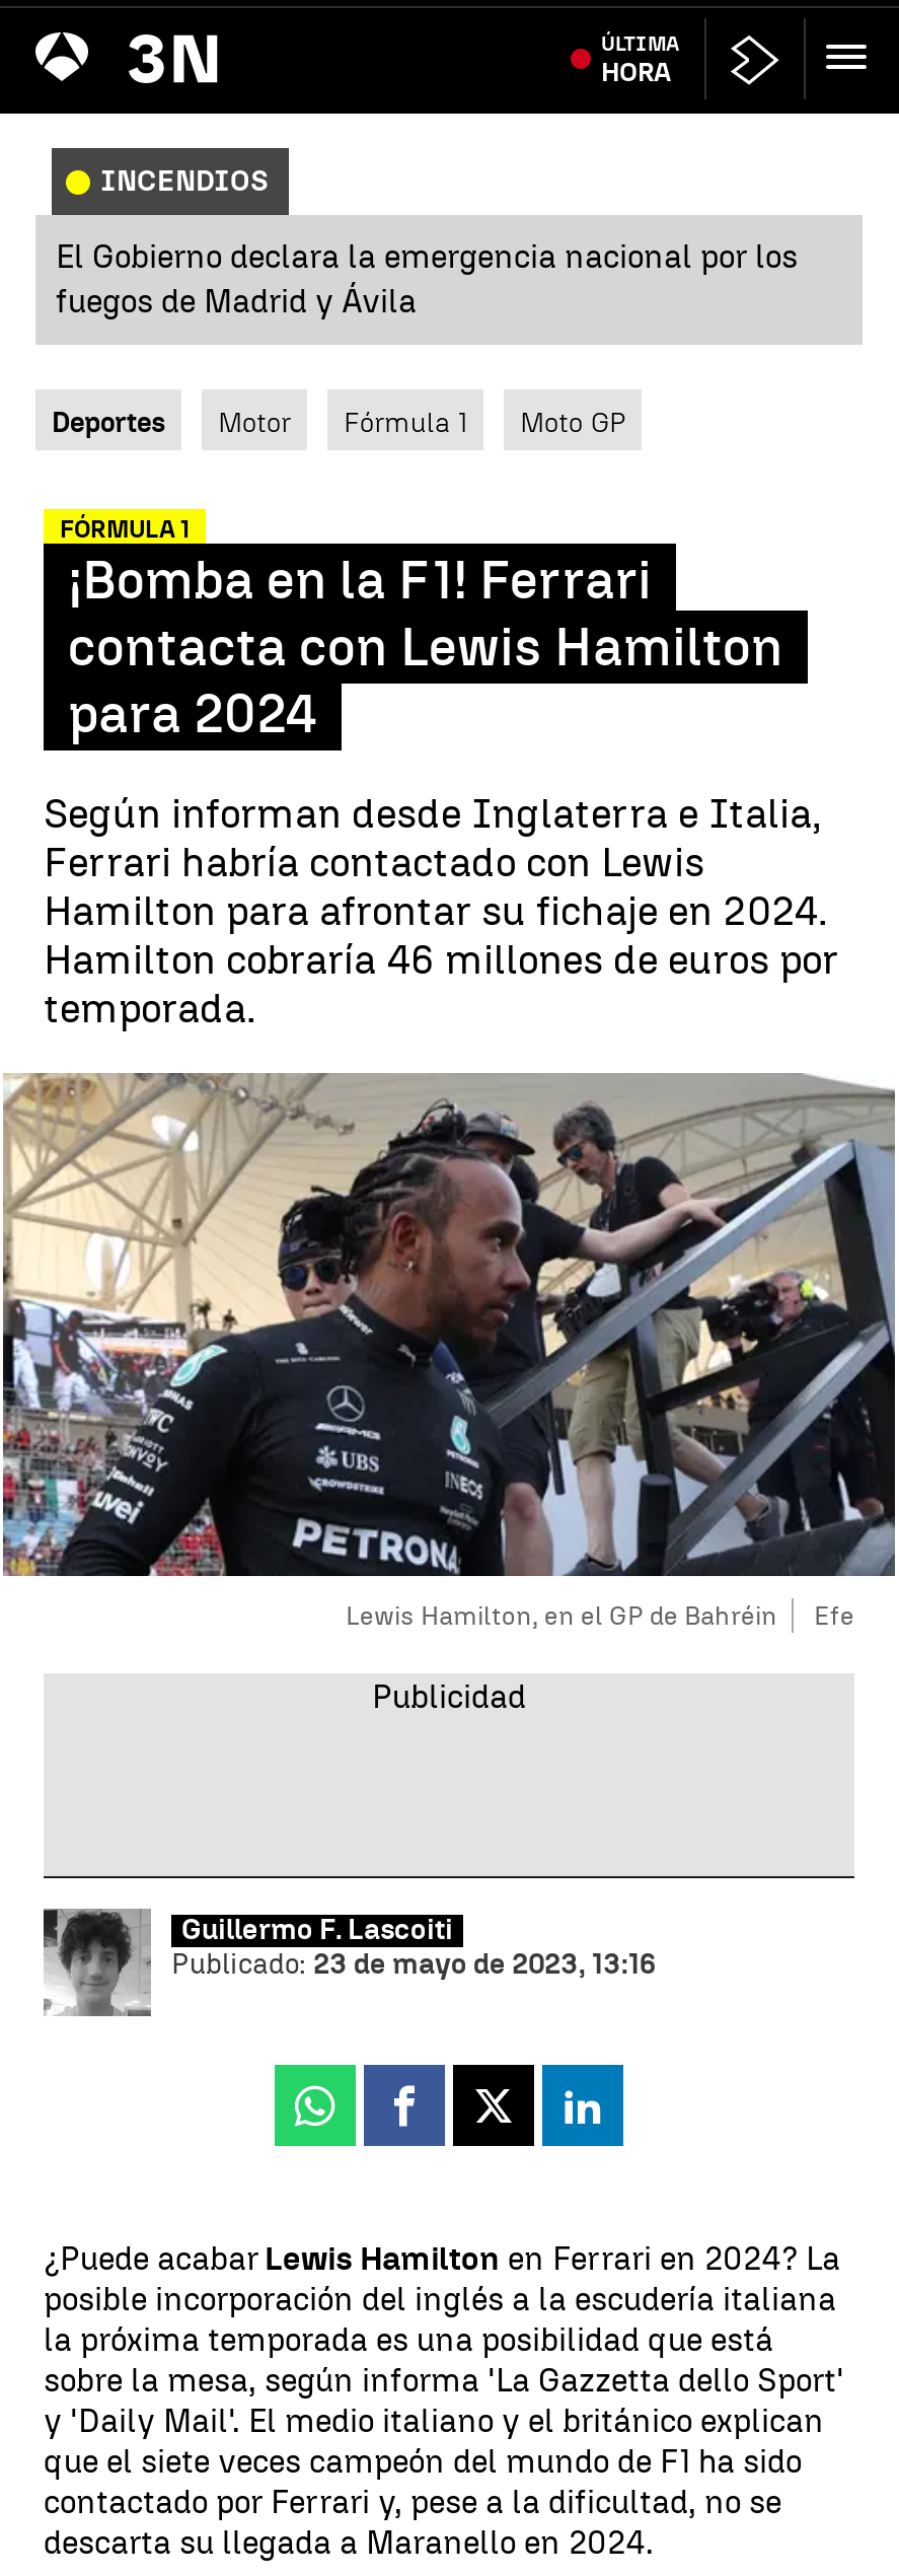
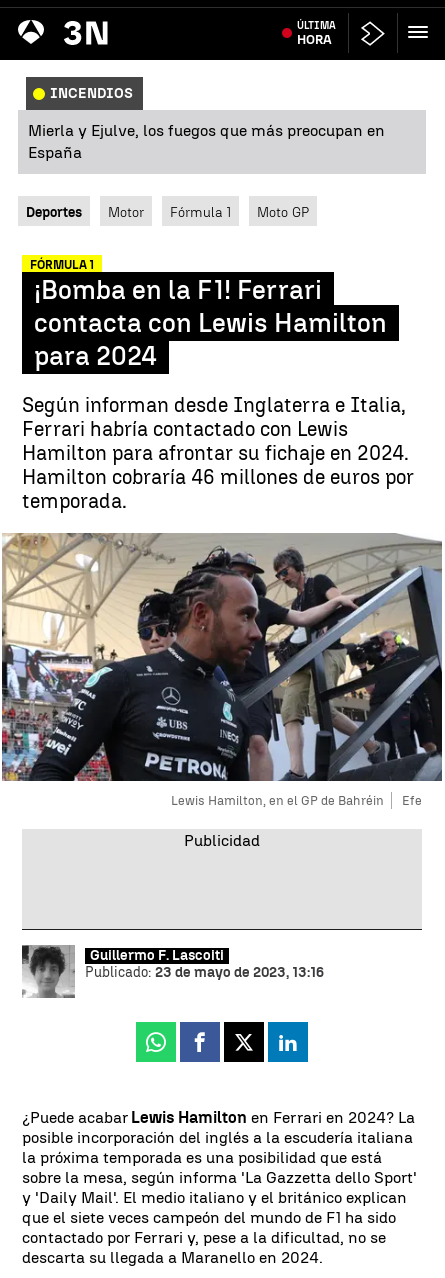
- El Gobierno declara la emergencia nacional por los
- fuegos de Madrid y Ávila
+ Mierla y Ejulve, los fuegos que más preocupan en
+ España
